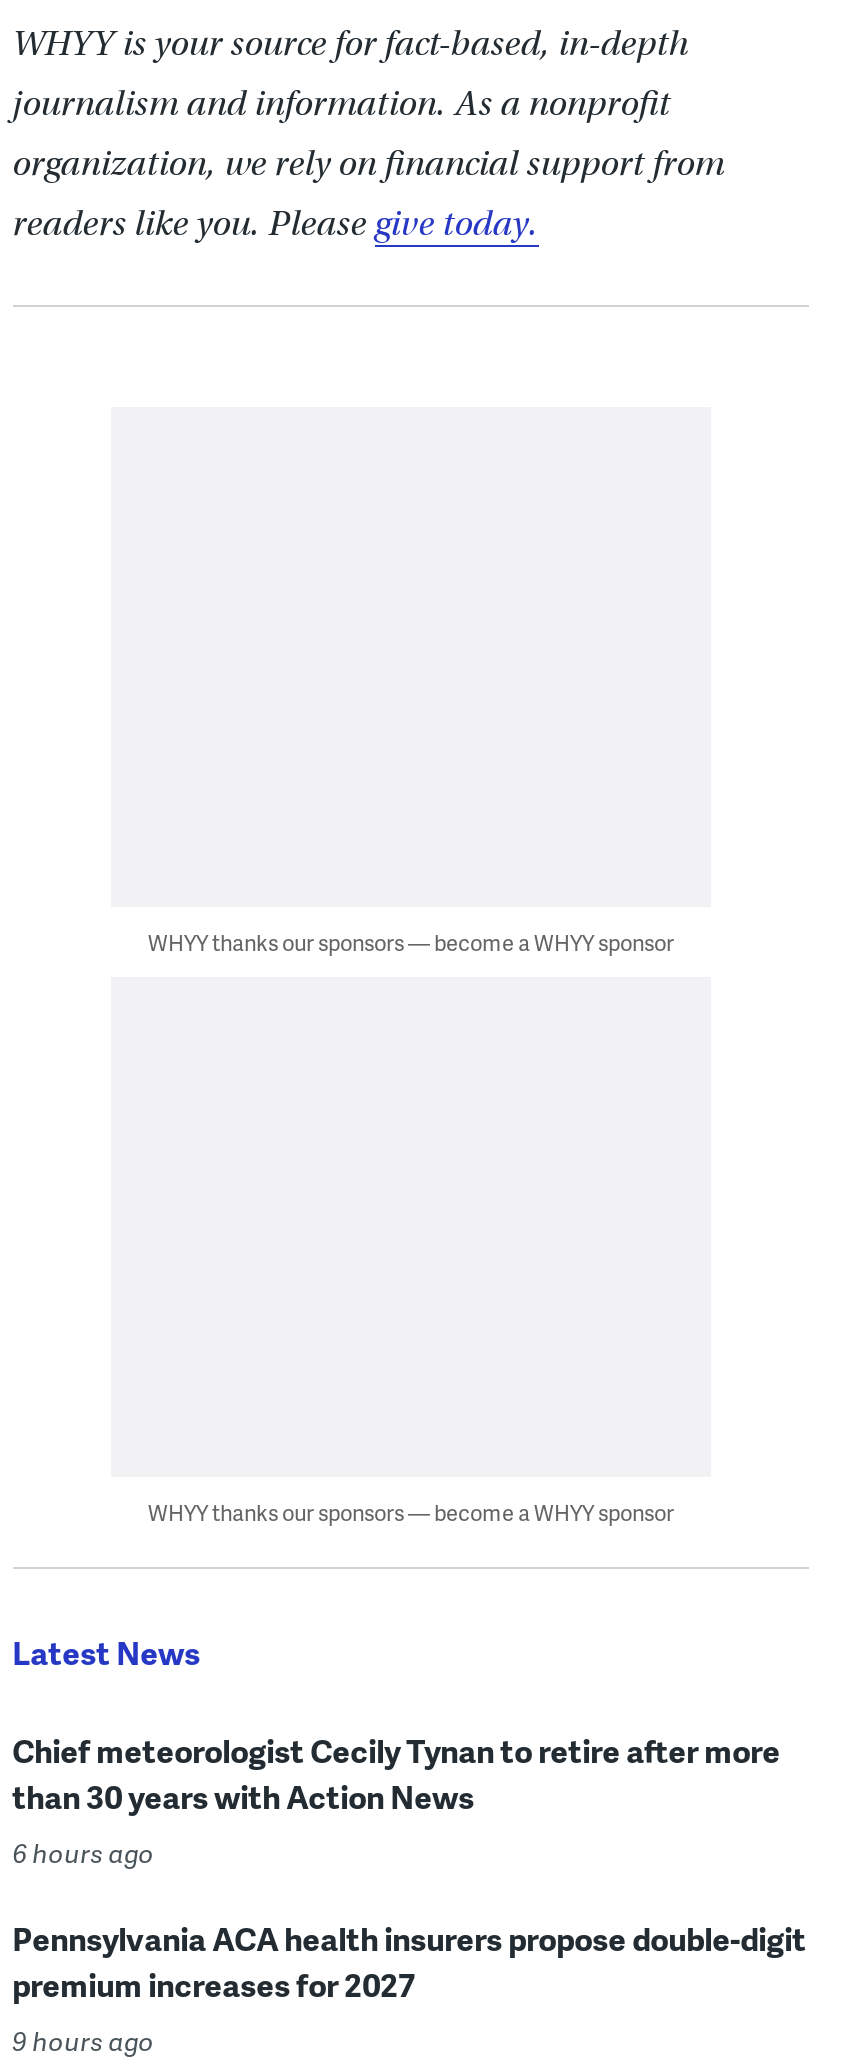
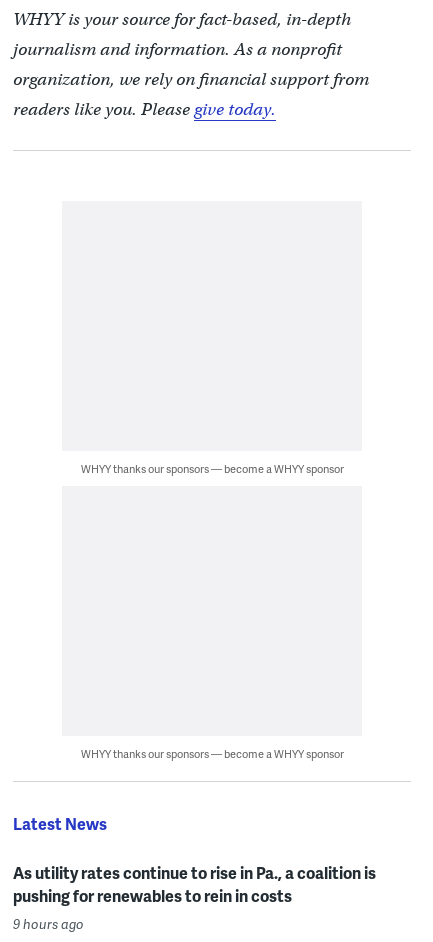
- Chief meteorologist Cecily Tynan to retire after more
- than 30 years with Action News
- 6 hours ago
- Pennsylvania ACA health insurers propose double-digit
- premium increases for 2027
+ As utility rates continue to rise in Pa., a coalition is
+ pushing for renewables to rein in costs
